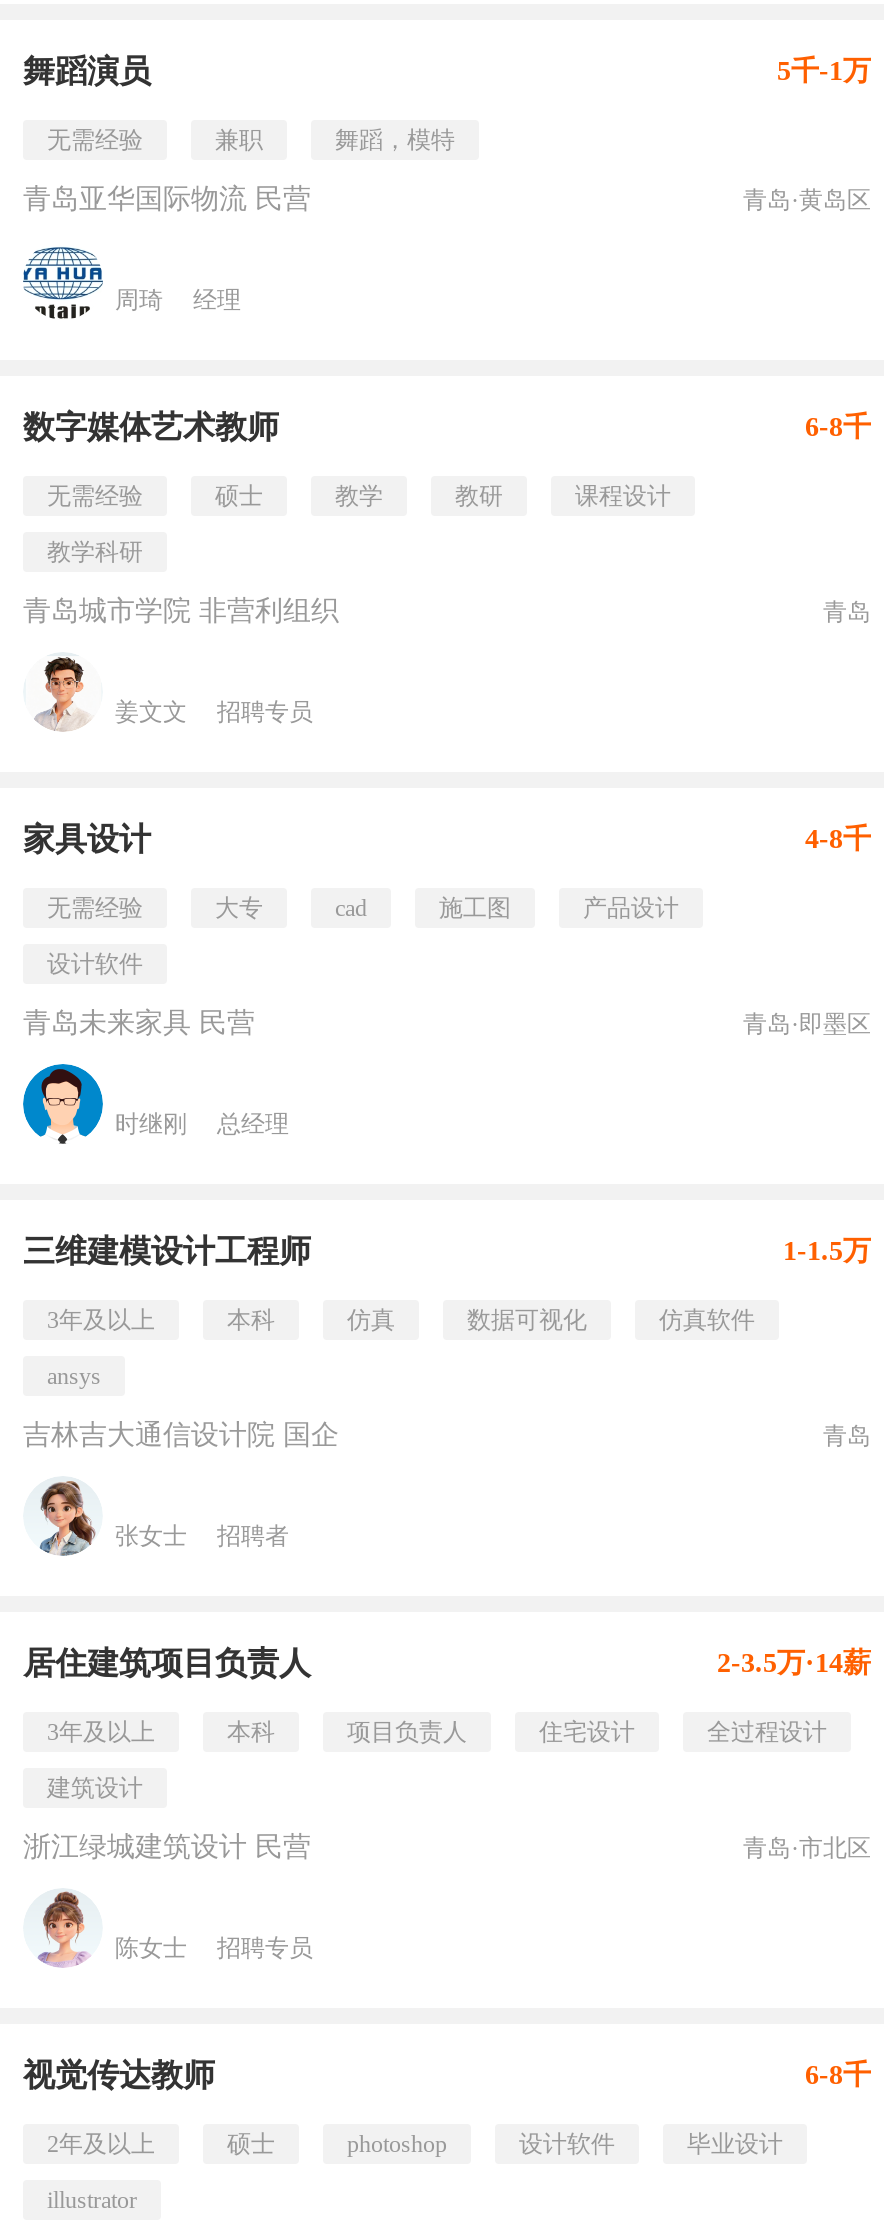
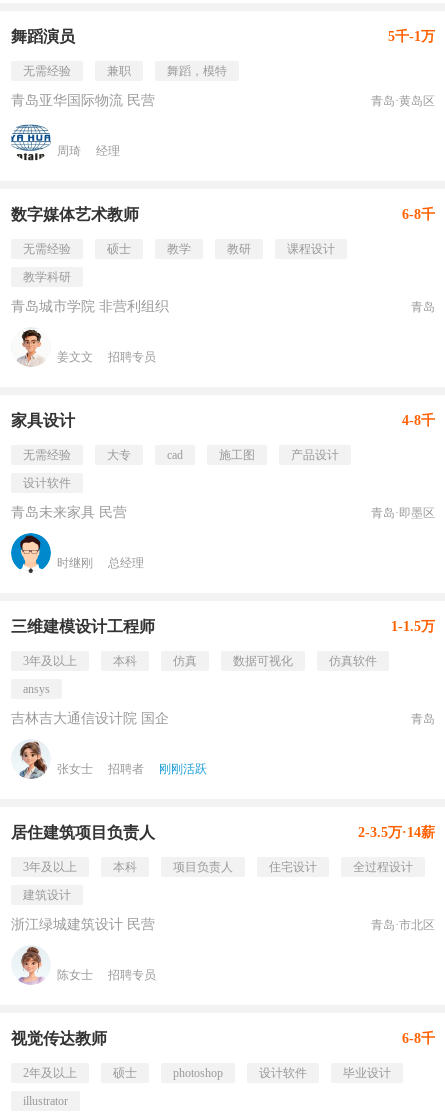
+ 刚刚活跃
